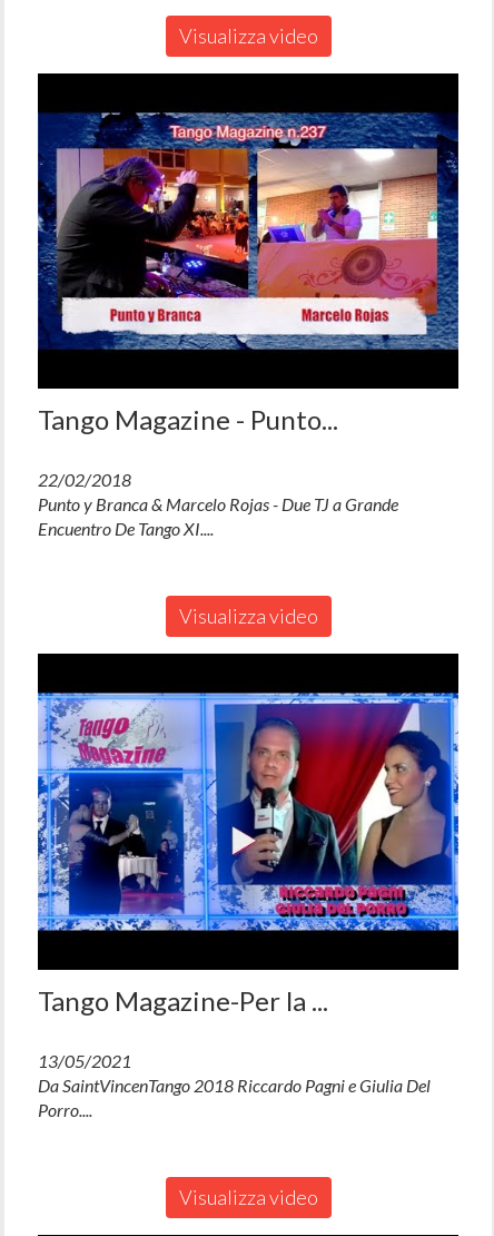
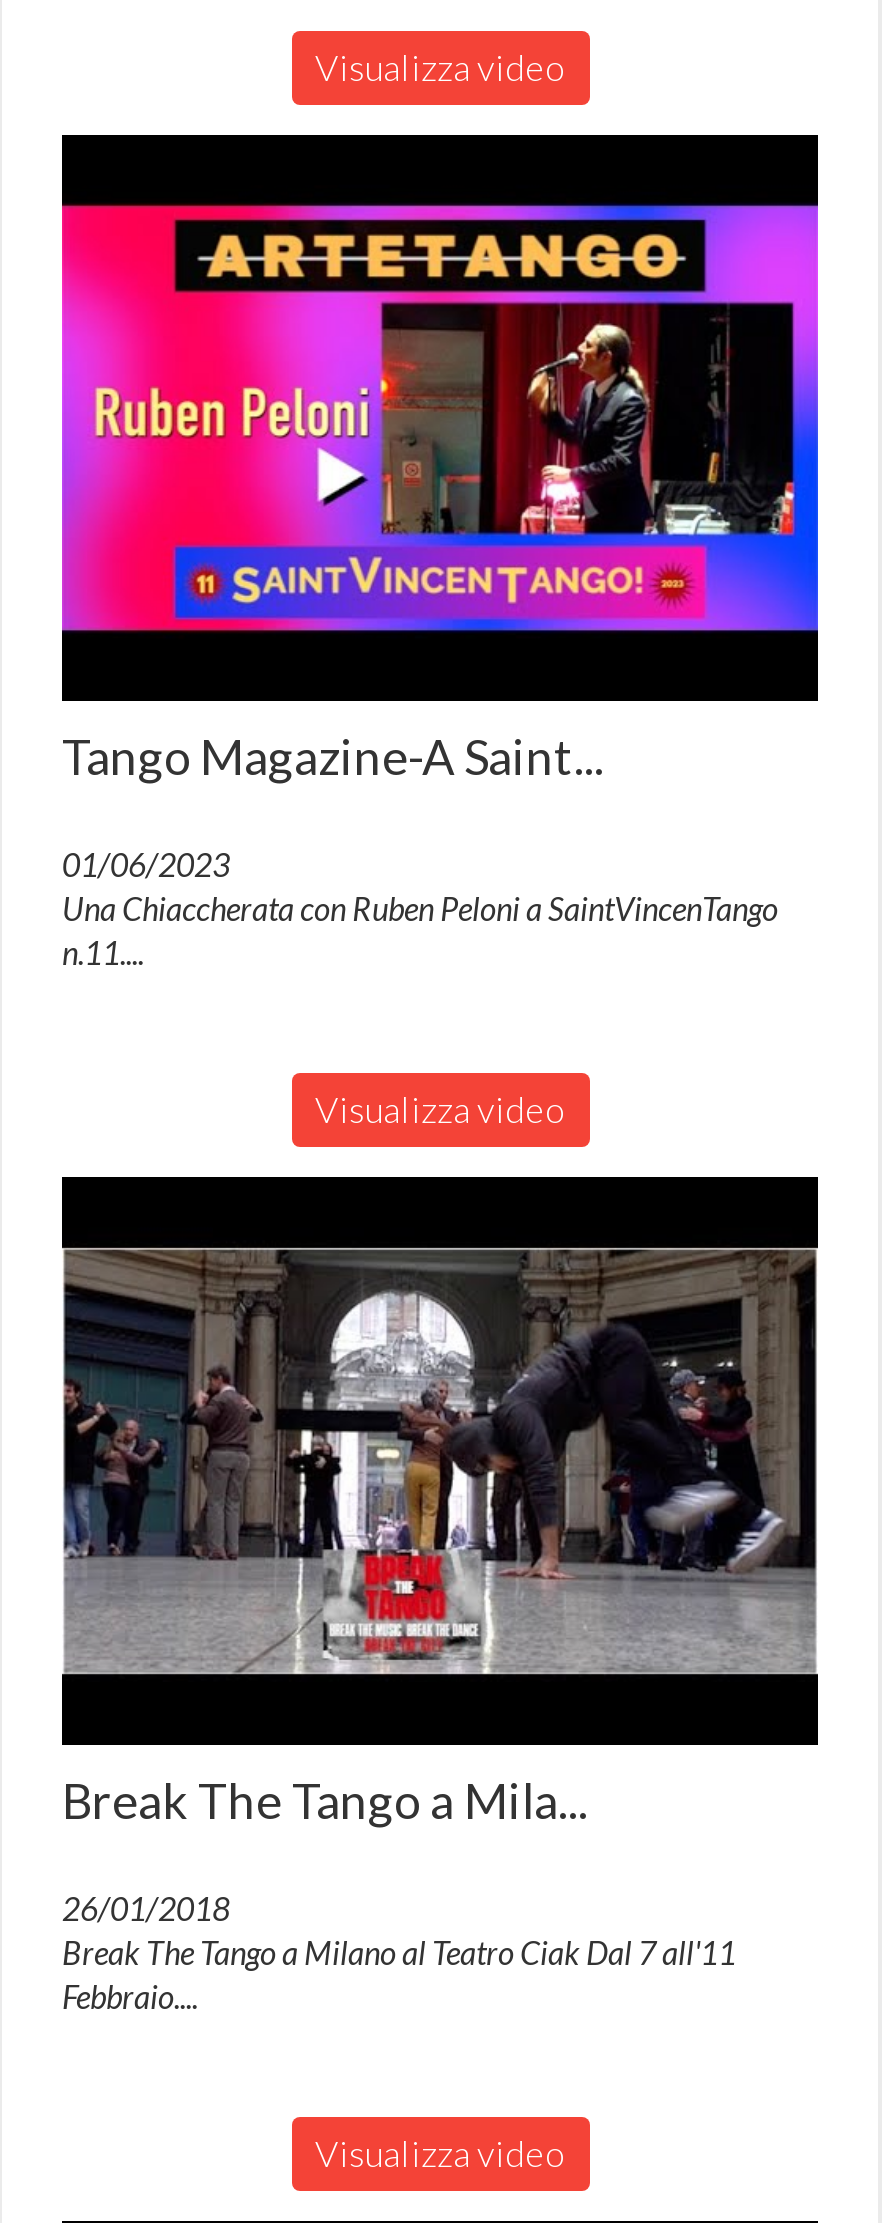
- [image]
+ [image]

- Tango Magazine - Punto...
+ Tango Magazine-A Saint...

- 22/02/2018
- Punto y Branca & Marcelo Rojas - Due TJ a Grande
- Encuentro De Tango XI....
+ 01/06/2023
+ Una Chiaccherata con Ruben Peloni a SaintVincenTango
+ n.11....

- [image]
+ [image]

- Tango Magazine-Per la ...
+ Break The Tango a Mila...

- 13/05/2021
- Da SaintVincenTango 2018 Riccardo Pagni e Giulia Del
- Porro....
+ 26/01/2018
+ Break The Tango a Milano al Teatro Ciak Dal 7 all'11
+ Febbraio....
